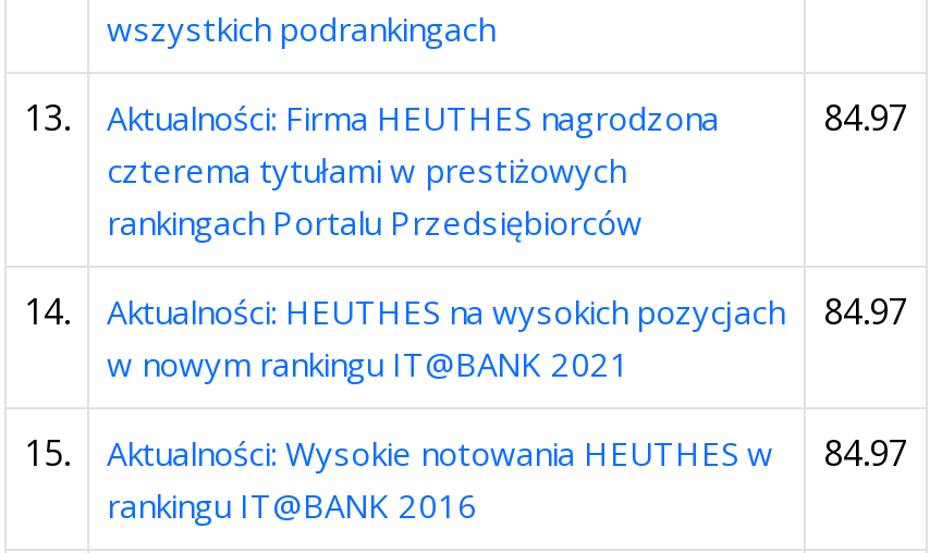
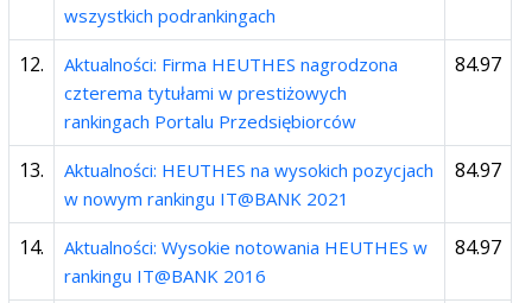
- 13. Aktualności: Firma HEUTHES nagrodzona
+ 12. Aktualności: Firma HEUTHES nagrodzona

- 14. Aktualności: HEUTHES na wysokich pozycjach 84.97
+ 13. Aktualności: HEUTHES na wysokich pozycjach 84.97

- 15. Aktualności: Wysokie notowania HEUTHES w 84.97
+ 14. Aktualności: Wysokie notowania HEUTHES w 84.97
